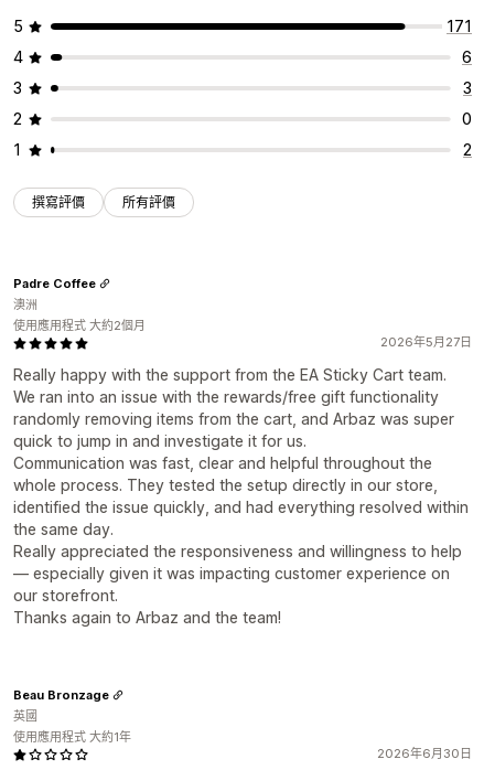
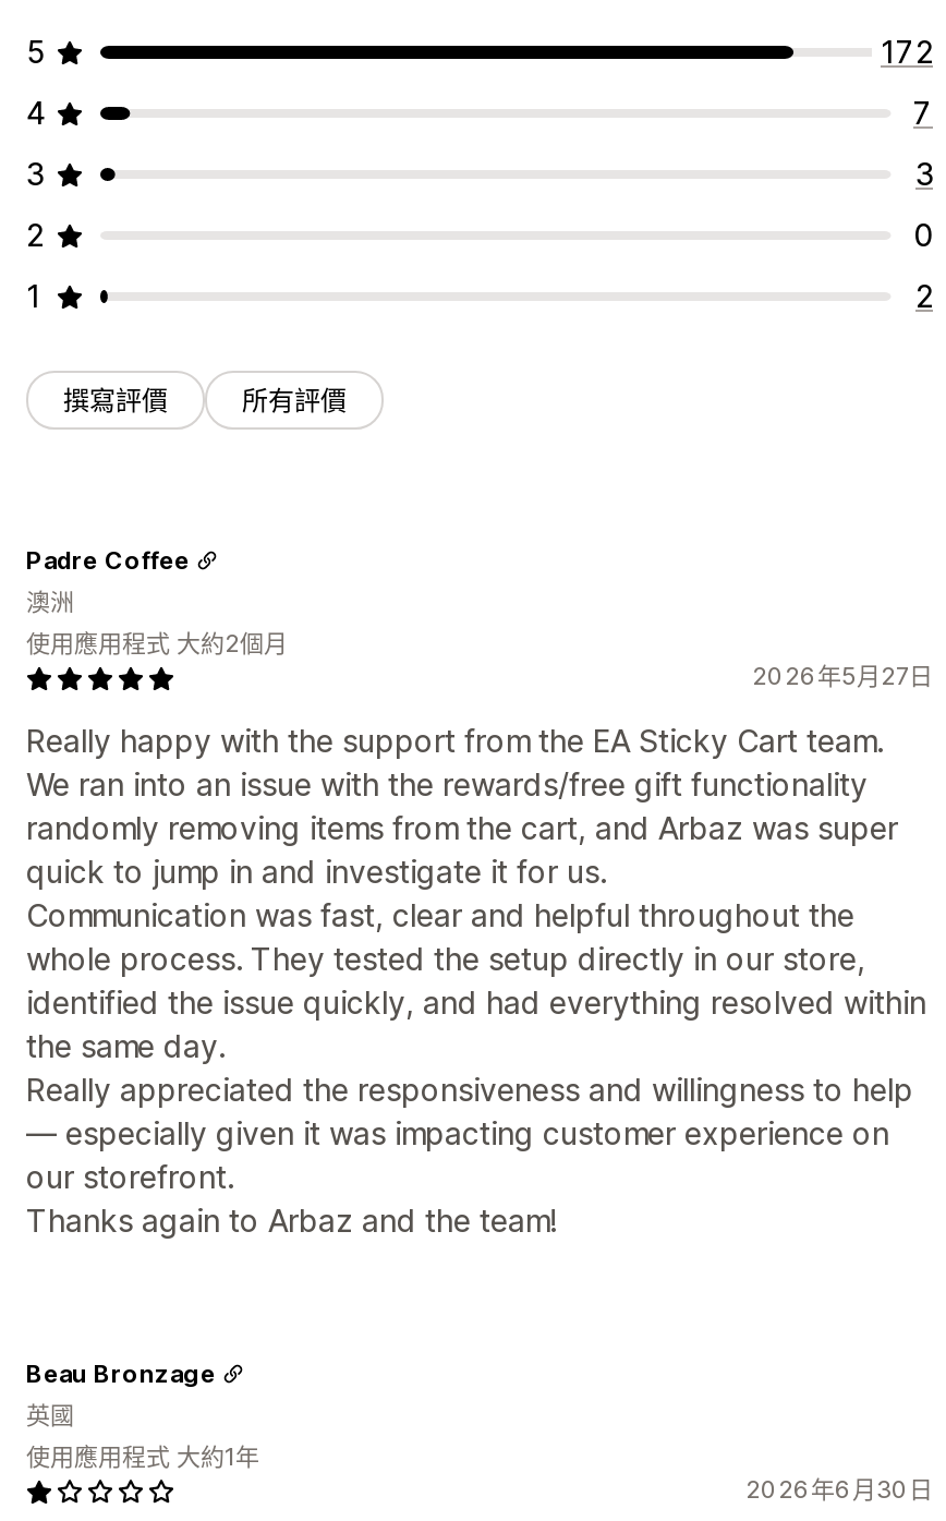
- 171
+ 172

- 6
+ 7
